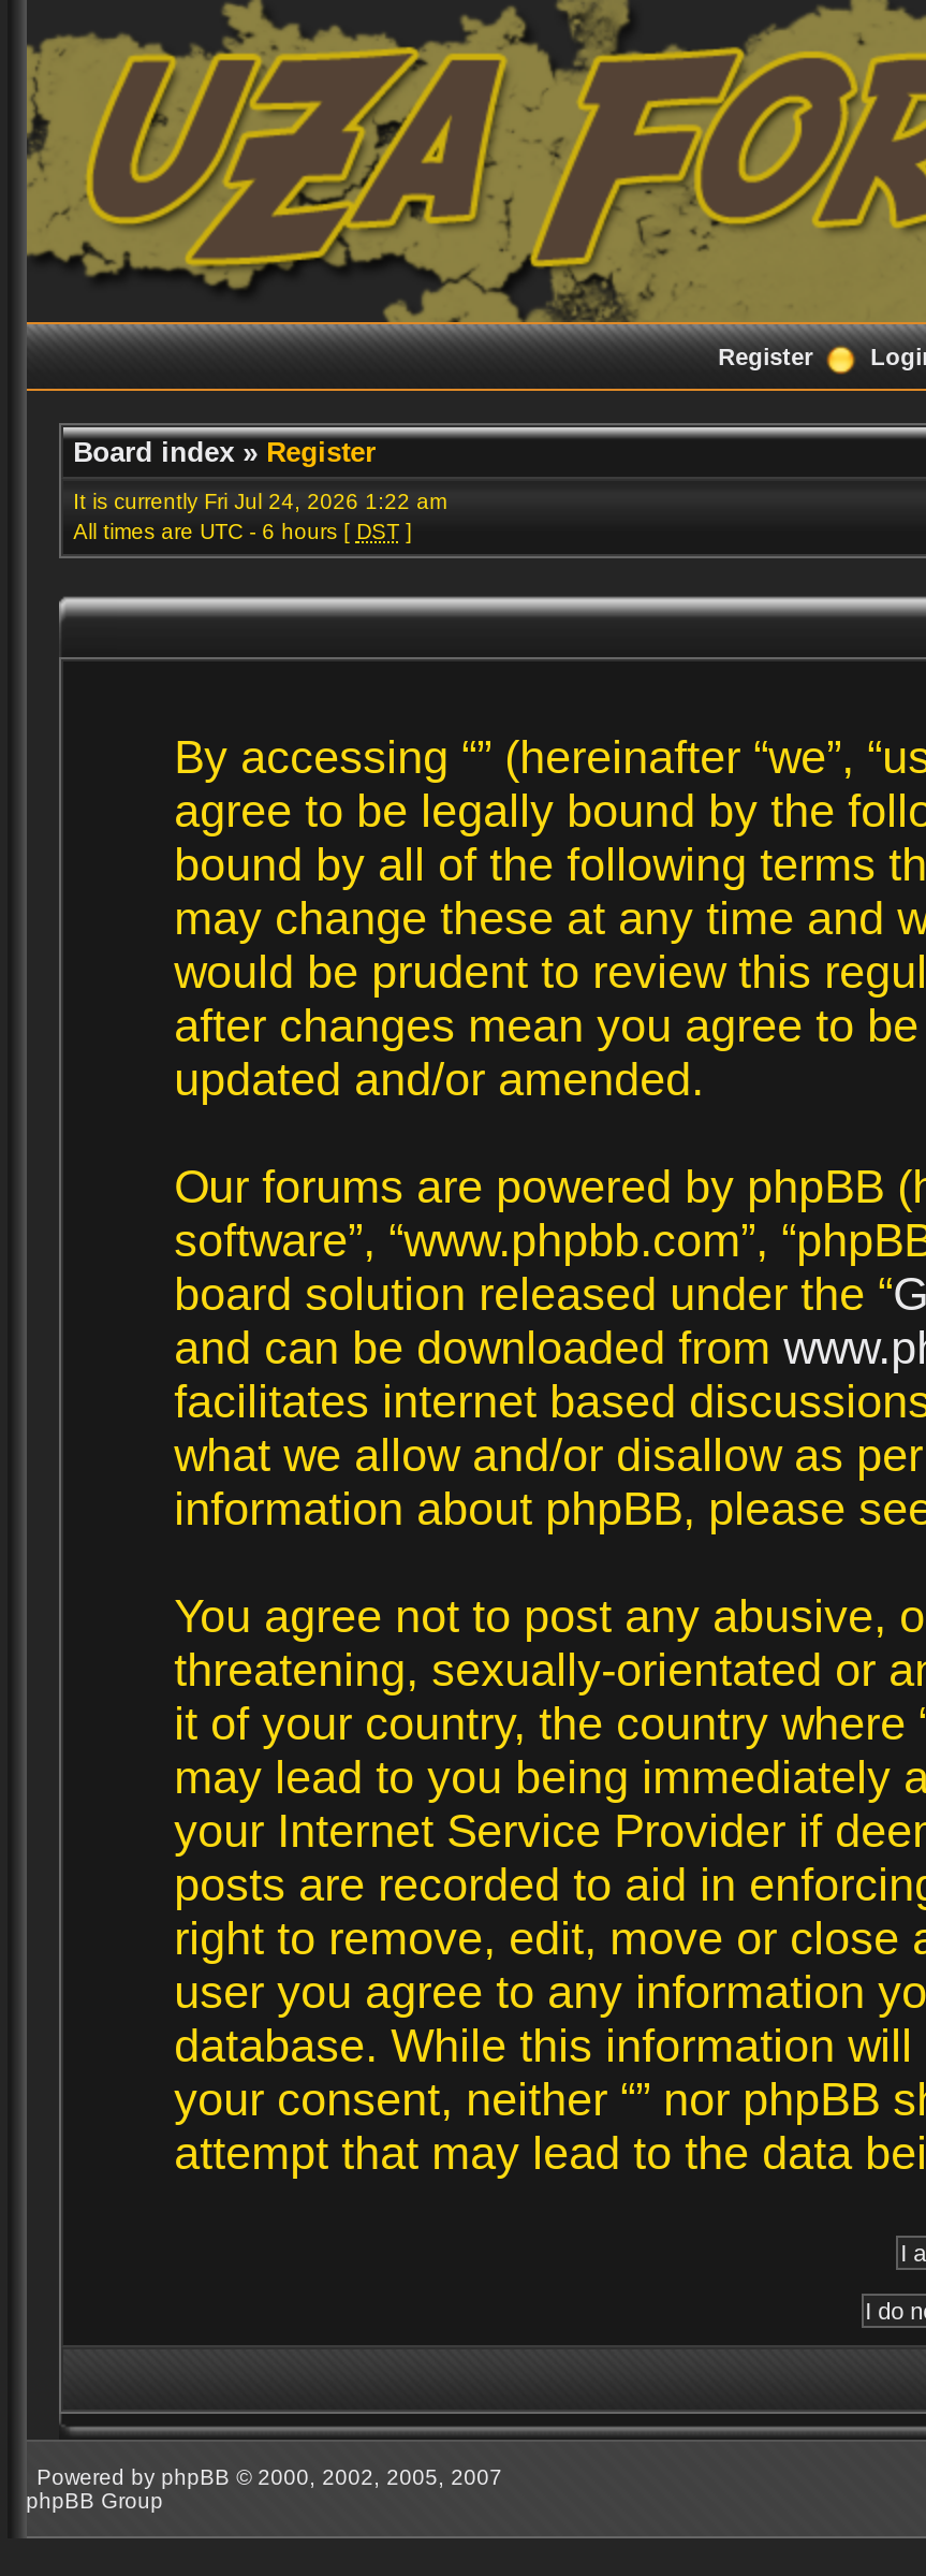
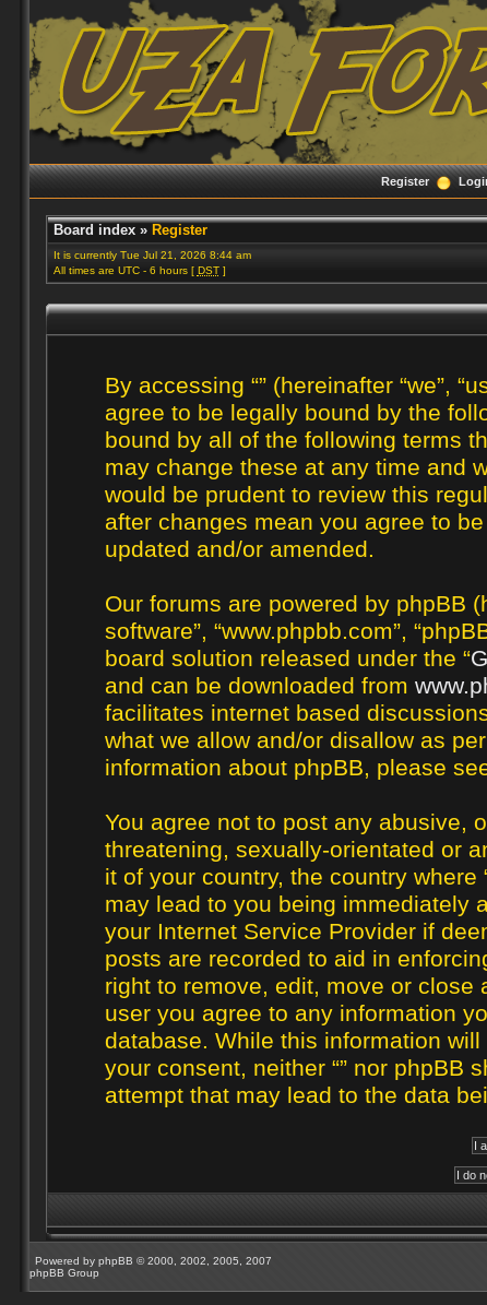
- It is currently Fri Jul 24, 2026 1:22 am
+ It is currently Tue Jul 21, 2026 8:44 am
